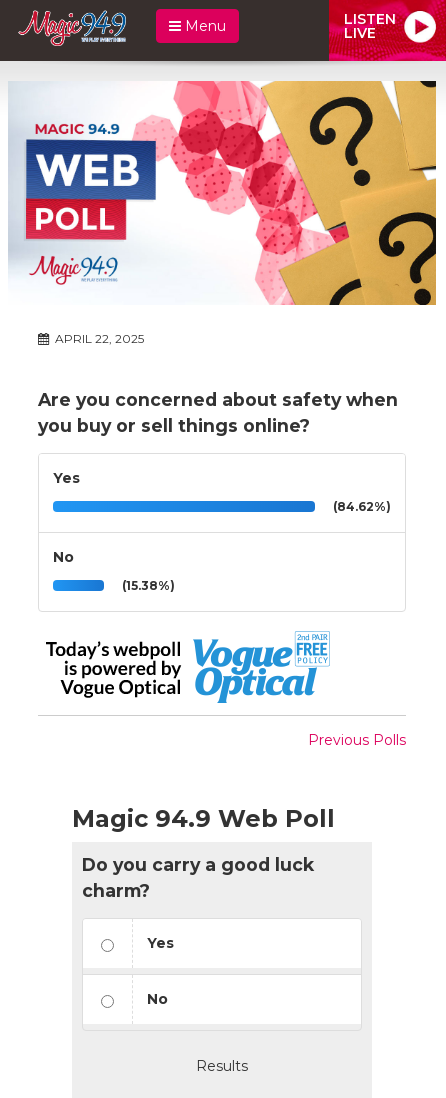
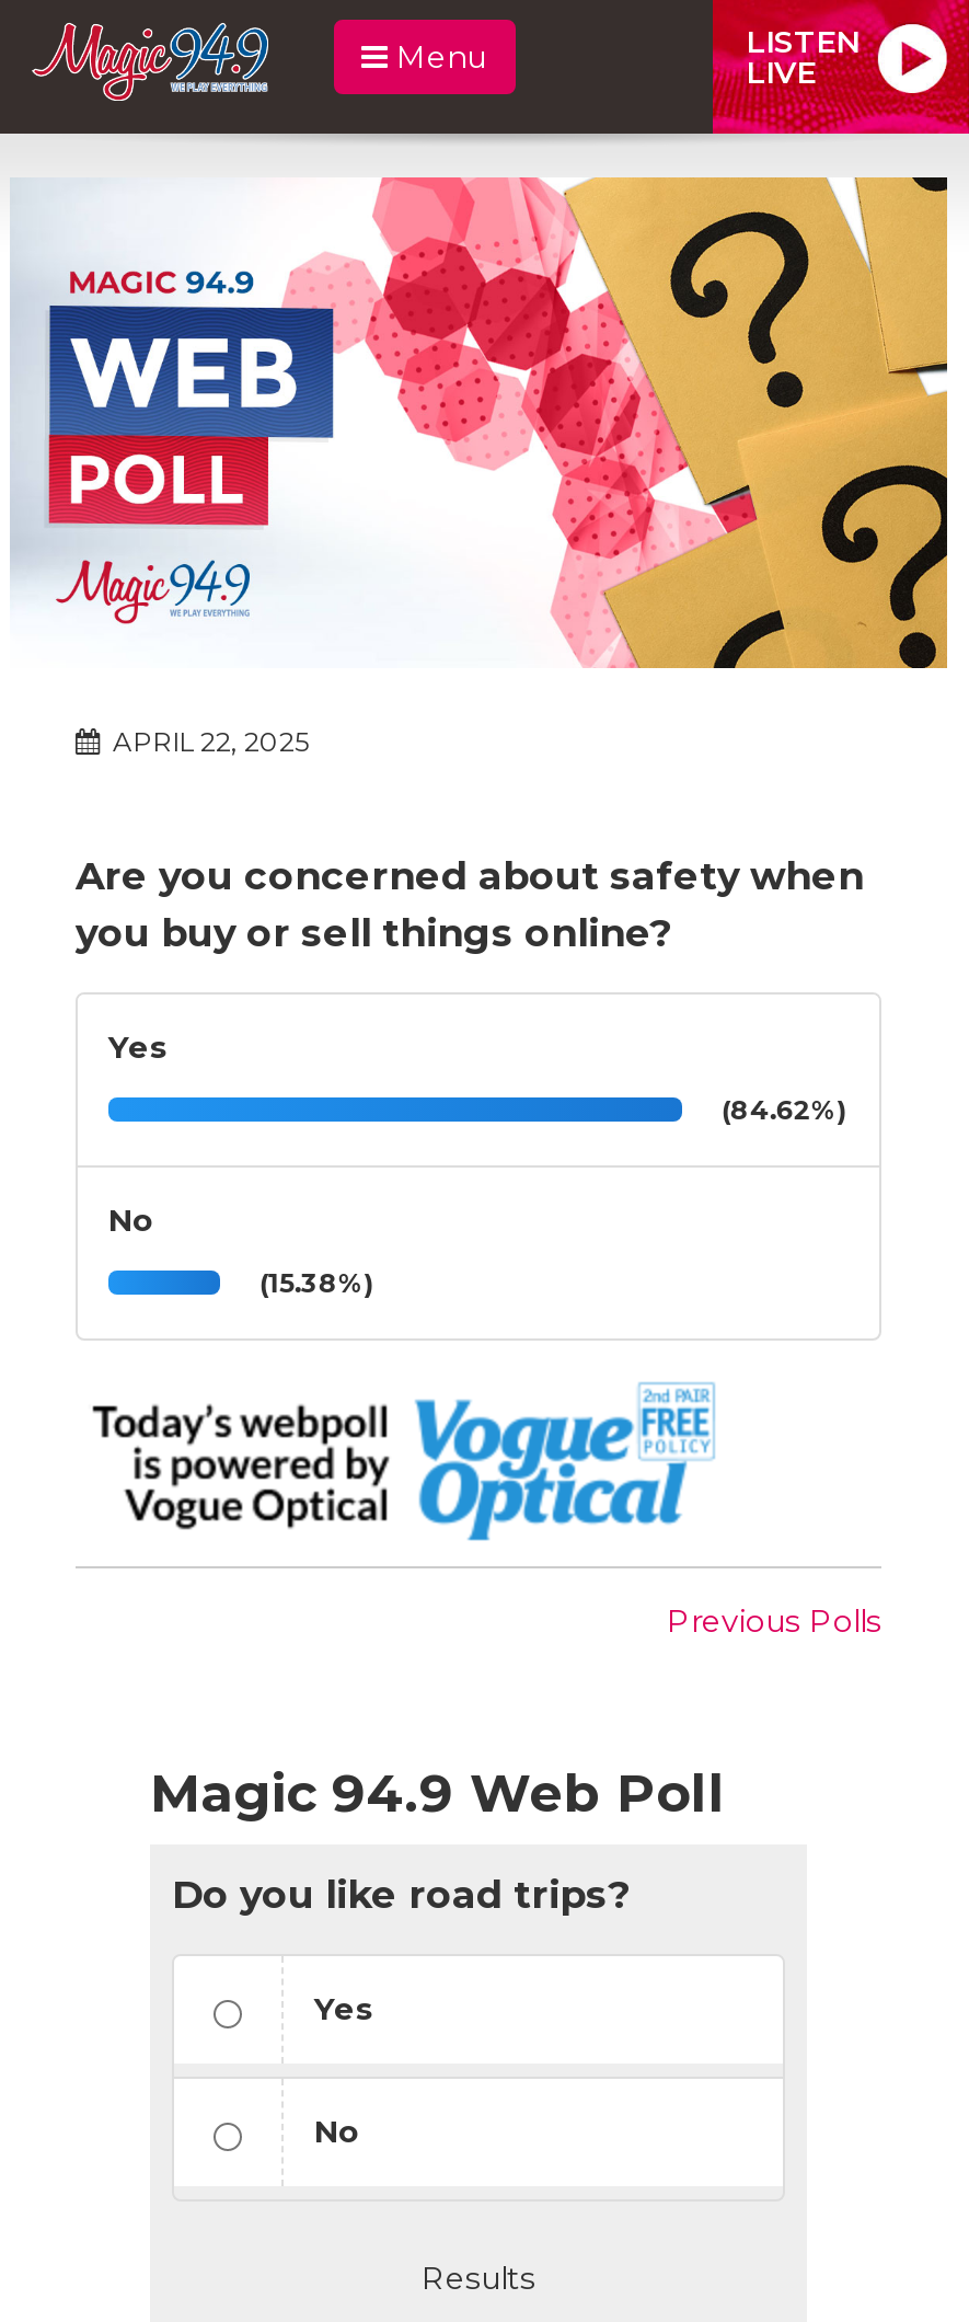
- Do you carry a good luck
- charm?
+ Do you like road trips?
